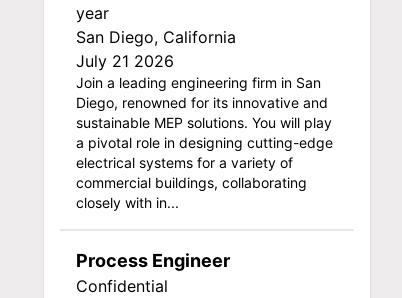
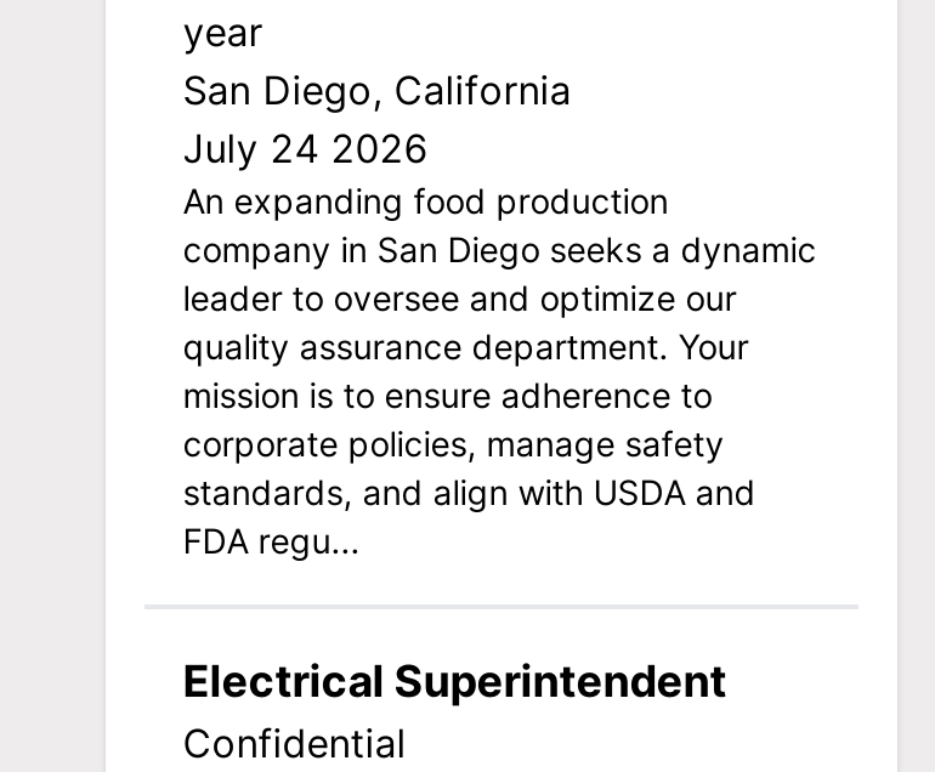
- July 21 2026
- Join a leading engineering firm in San
- Diego, renowned for its innovative and
- sustainable MEP solutions. You will play
- a pivotal role in designing cutting-edge
- electrical systems for a variety of
- commercial buildings, collaborating
- closely with in...
+ July 24 2026
+ An expanding food production
+ company in San Diego seeks a dynamic
+ leader to oversee and optimize our
+ quality assurance department. Your
+ mission is to ensure adherence to
+ corporate policies, manage safety
+ standards, and align with USDA and
+ FDA regu...

- Process Engineer
+ Electrical Superintendent
